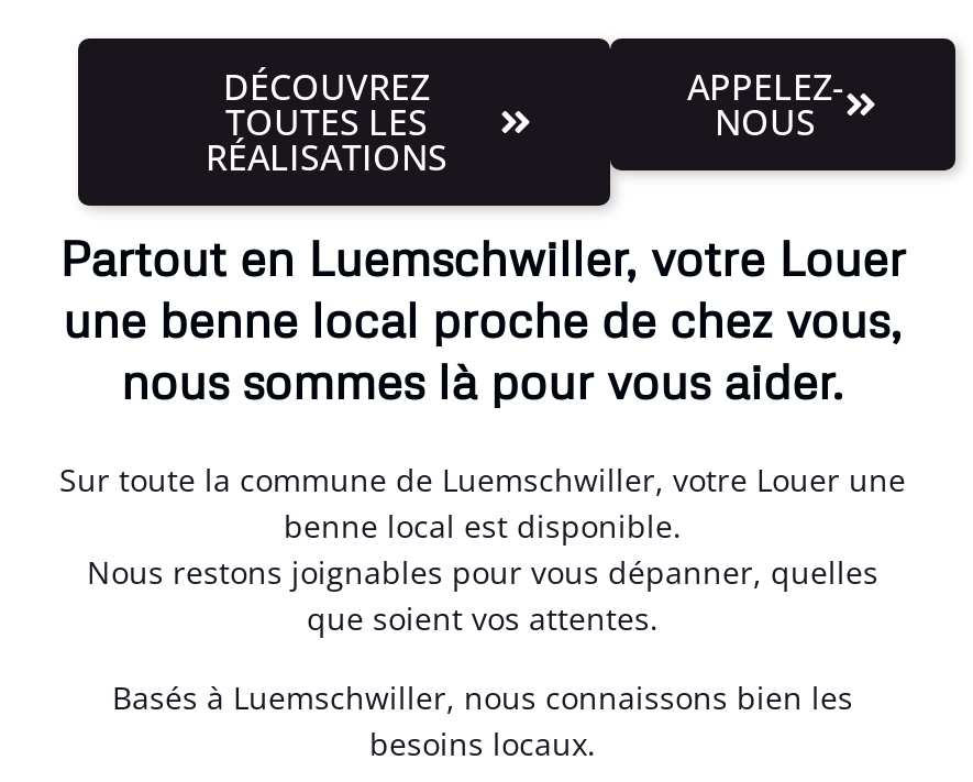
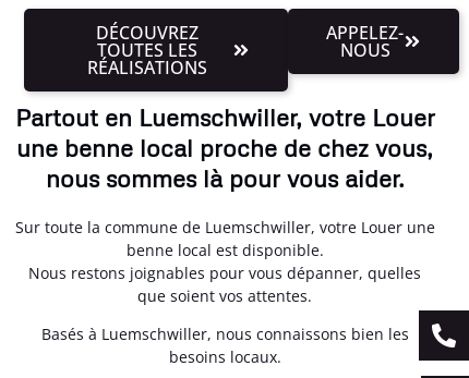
+ [image]
